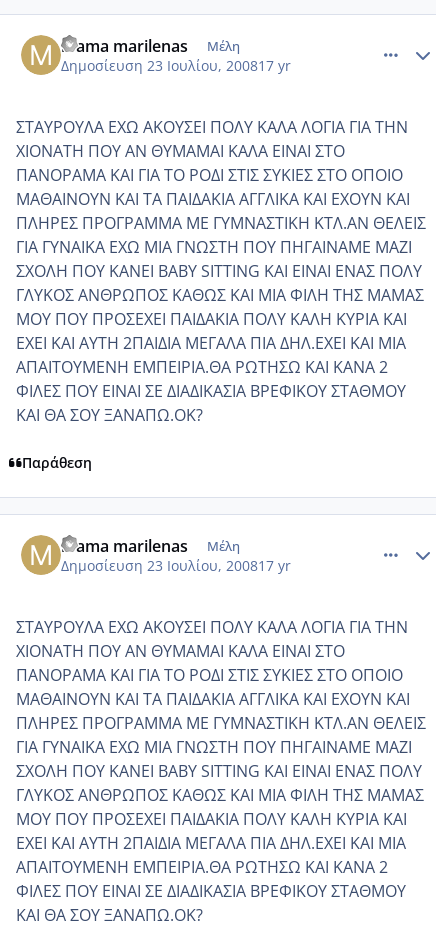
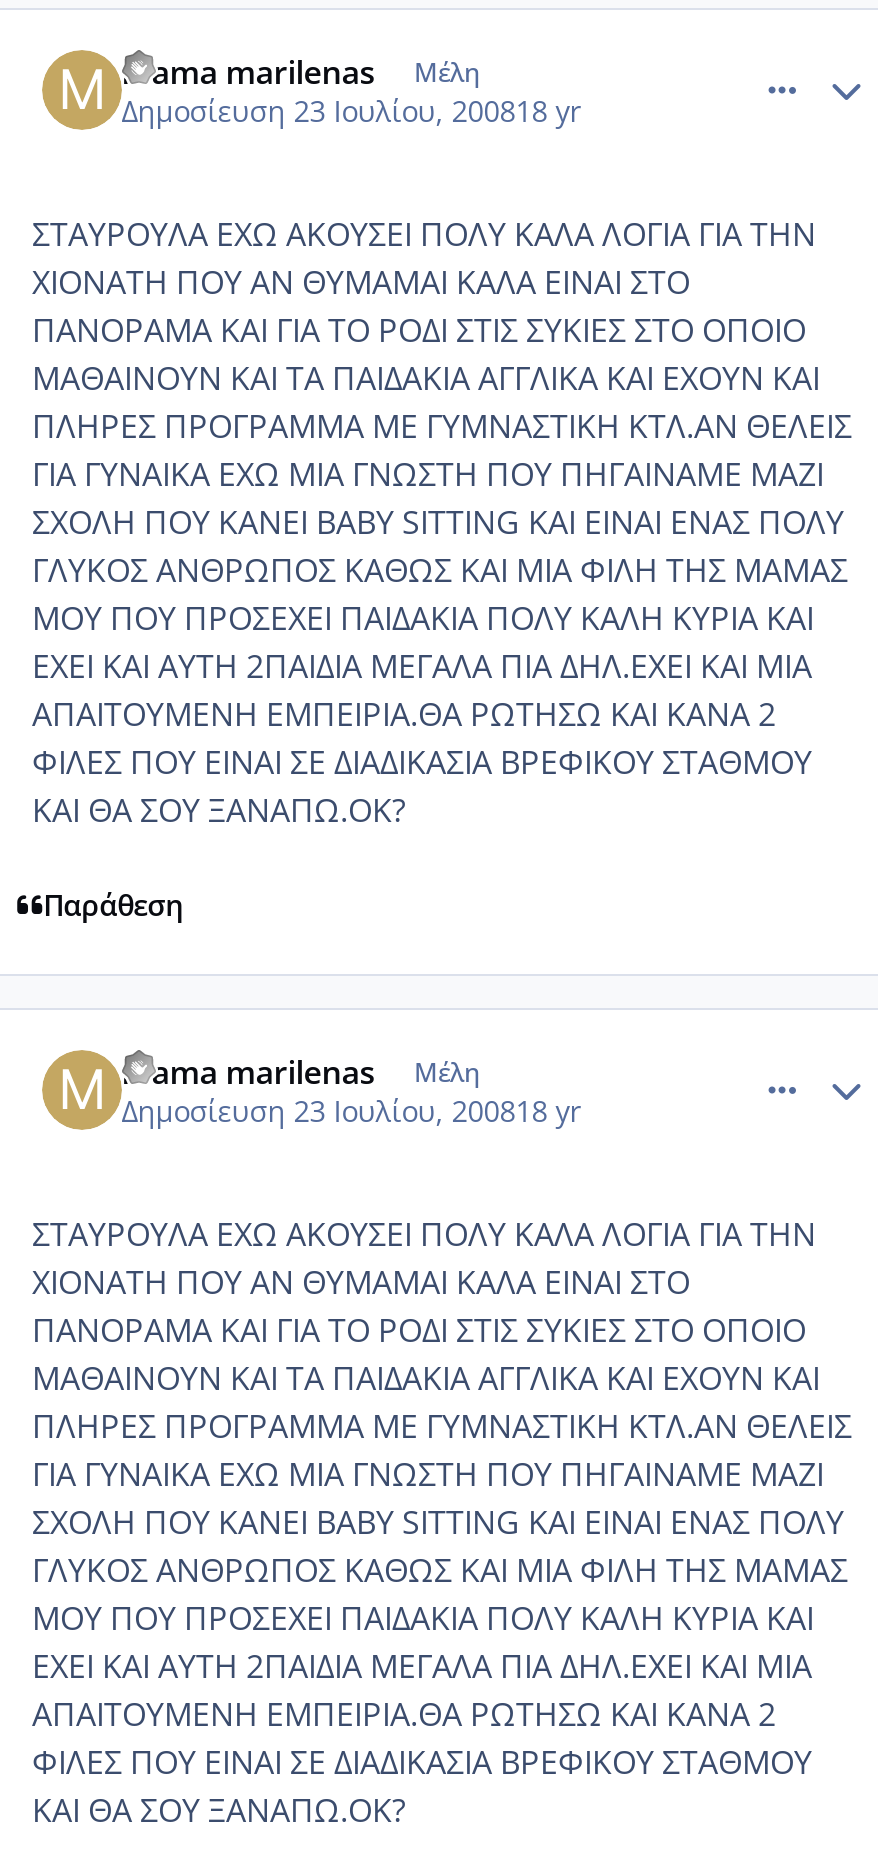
- Δημοσίευση 23 Ιουλίου, 200817 yr
+ Δημοσίευση 23 Ιουλίου, 200818 yr

- Δημοσίευση 23 Ιουλίου, 200817 yr
+ Δημοσίευση 23 Ιουλίου, 200818 yr
